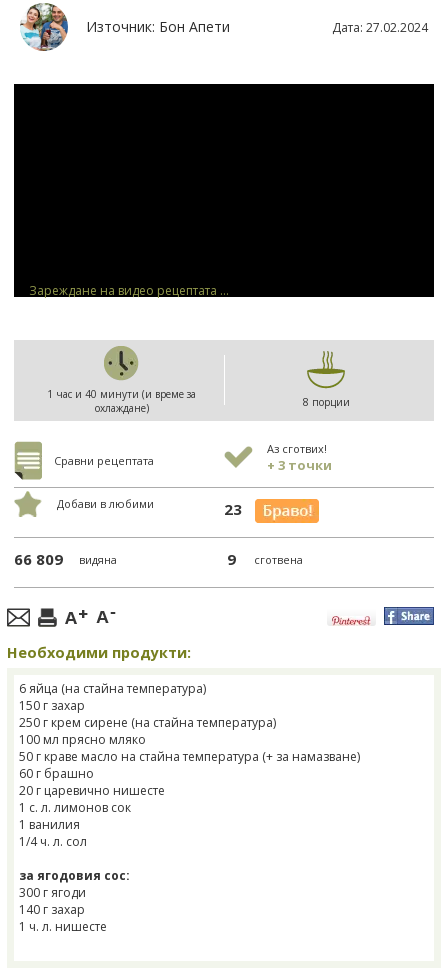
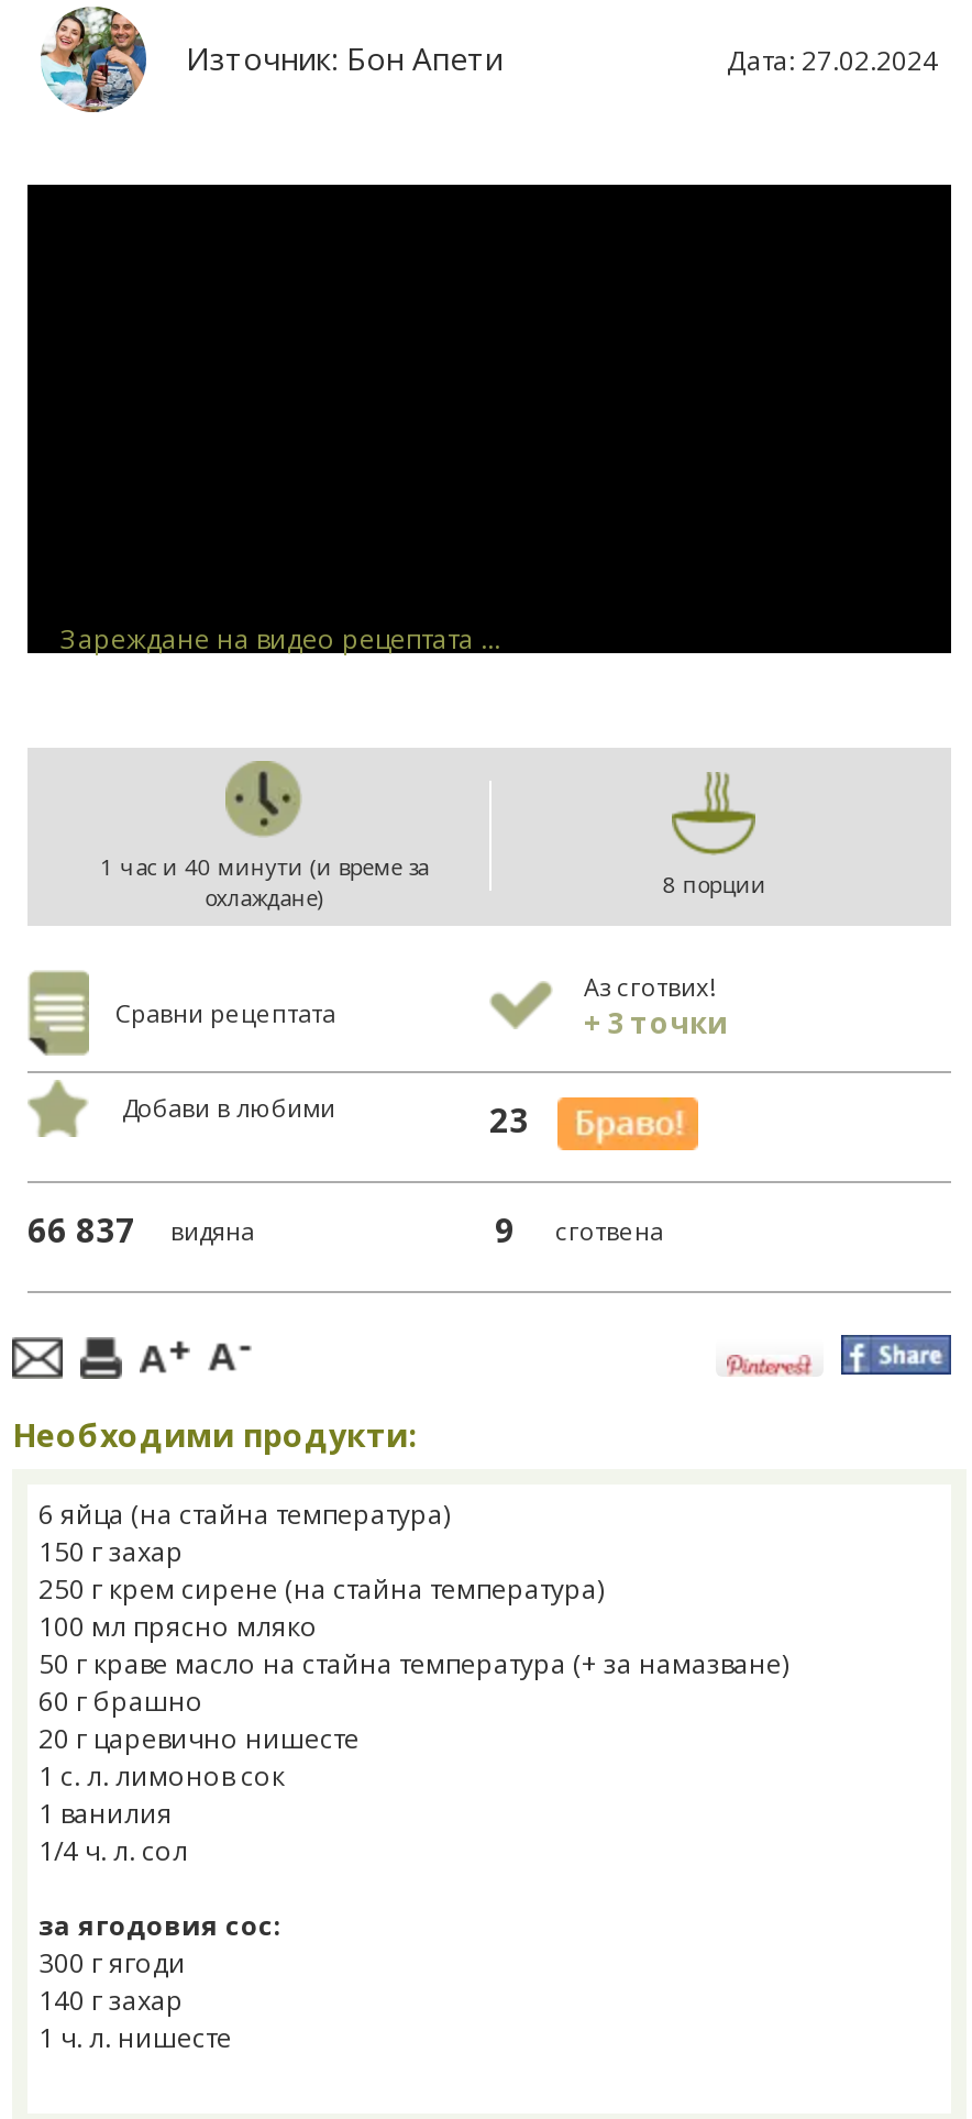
- 66 809 видяна
+ 66 837 видяна
